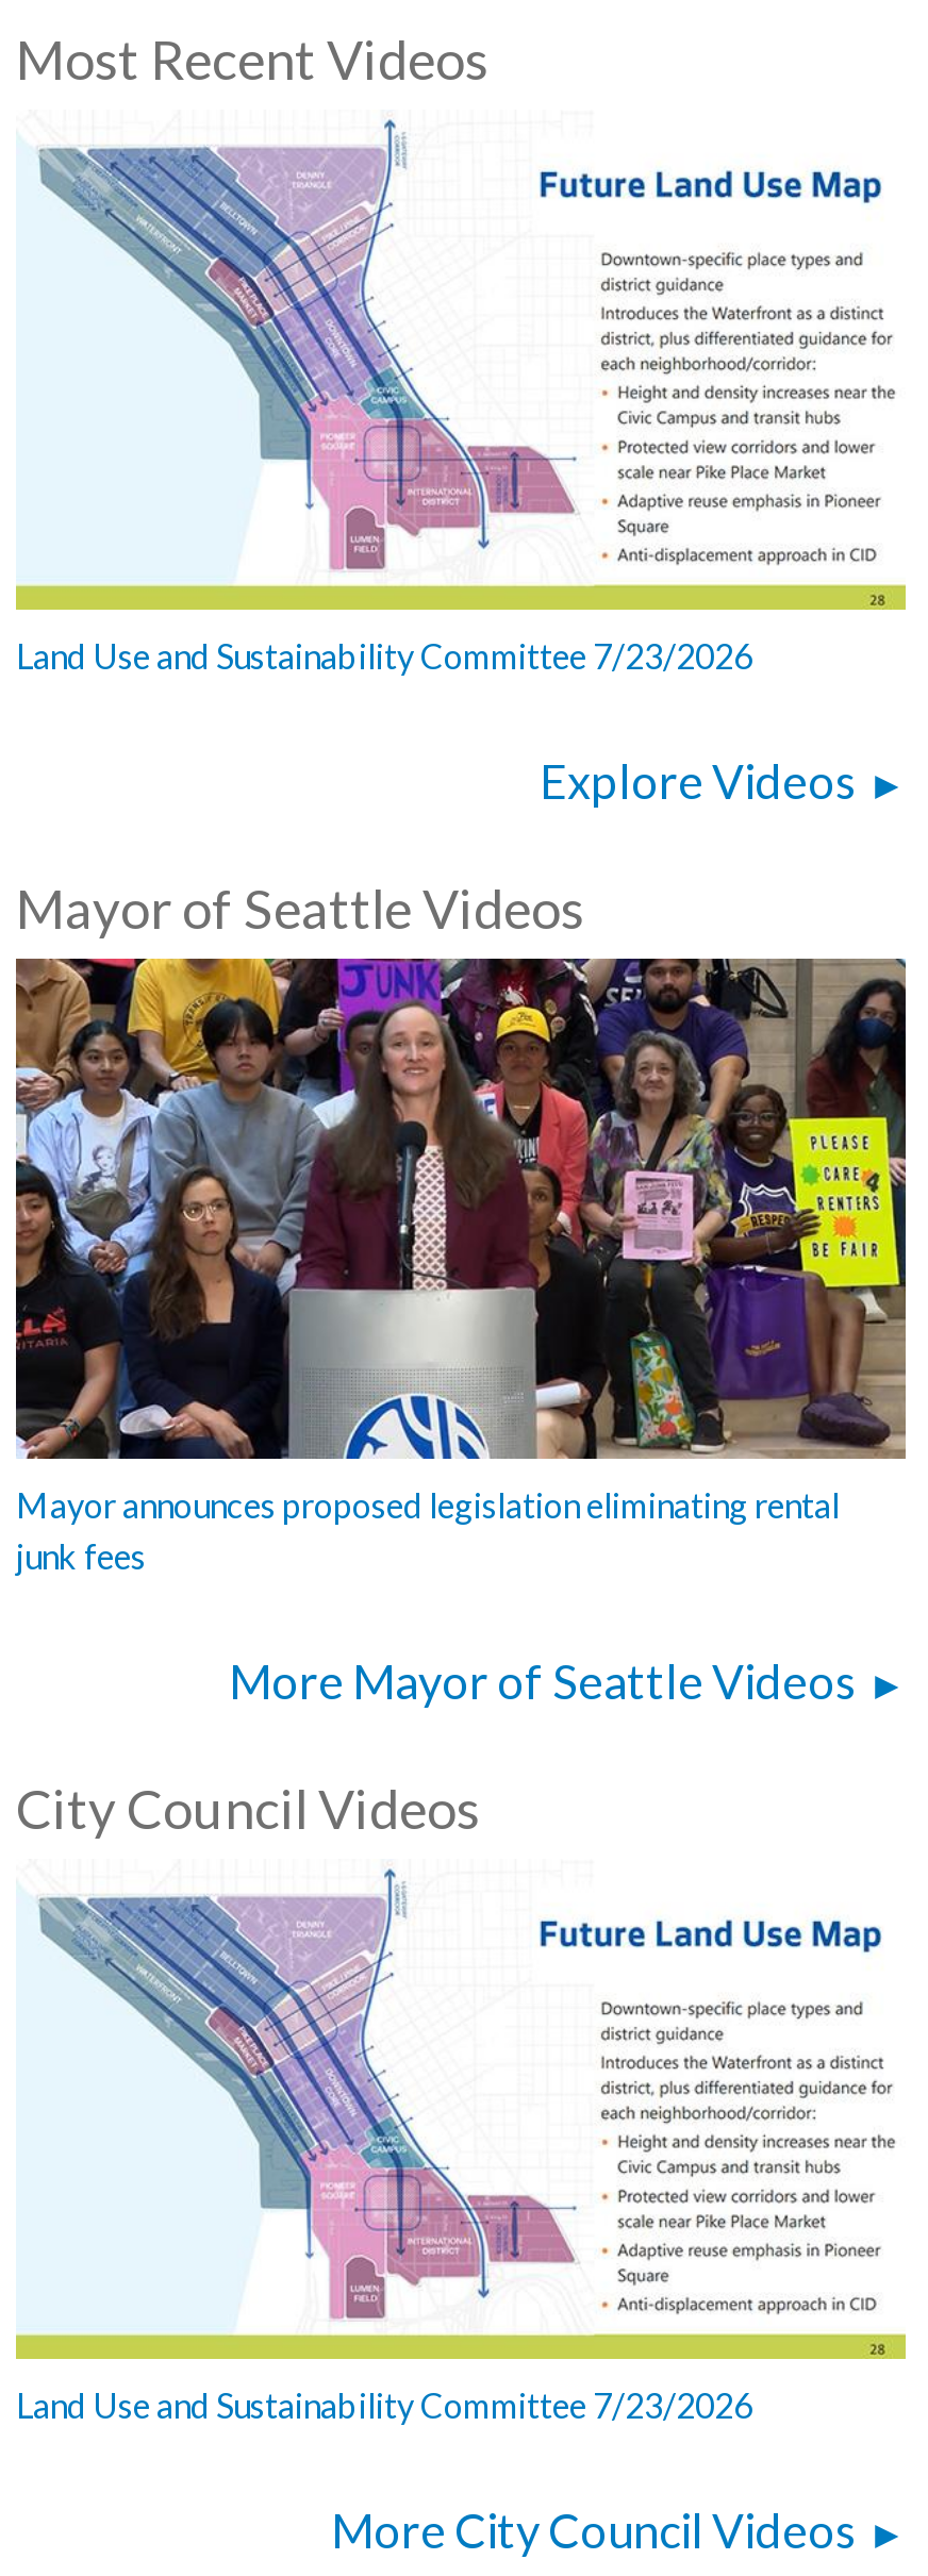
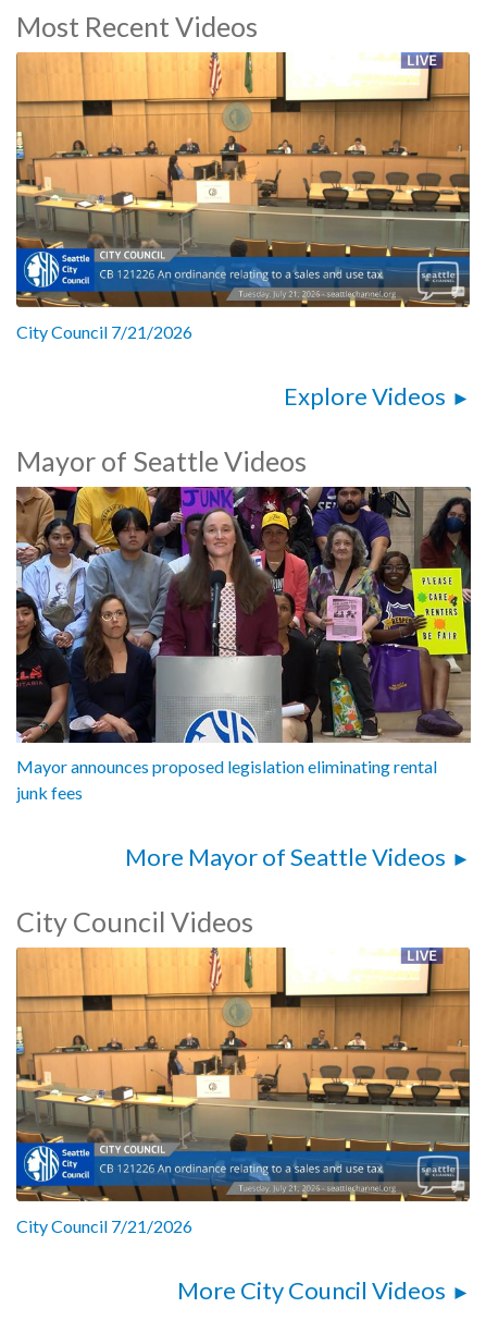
- [image]
- Land Use and Sustainability Committee 7/23/2026
+ [image]
+ City Council 7/21/2026

- [image]
- Land Use and Sustainability Committee 7/23/2026
+ [image]
+ City Council 7/21/2026
